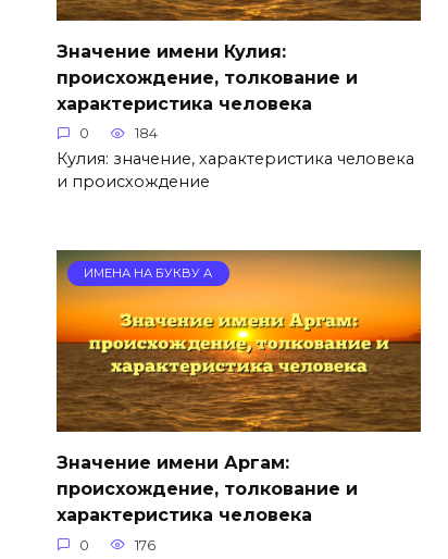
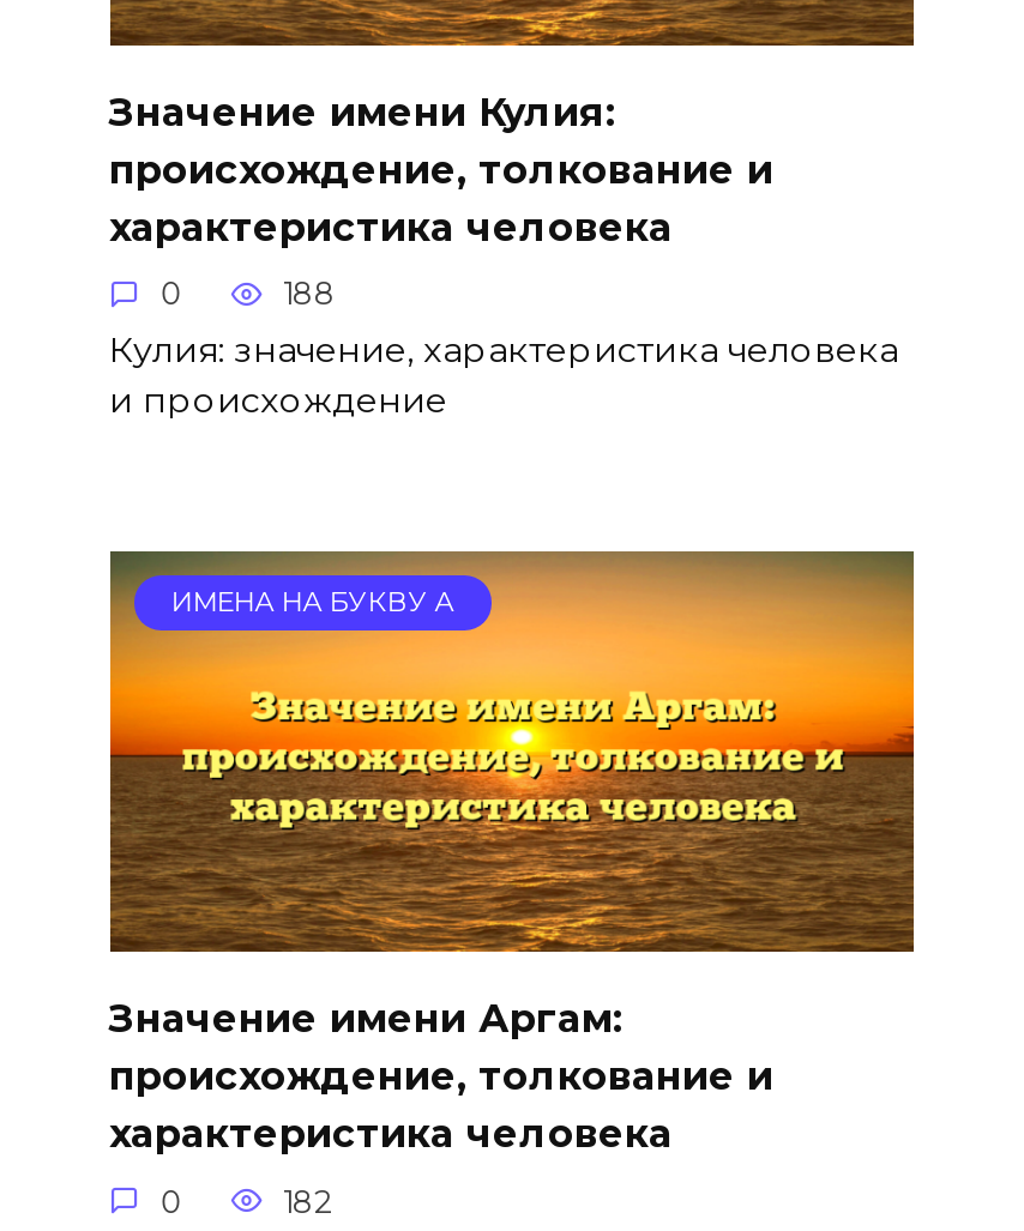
- 184
+ 188

- 176
+ 182
